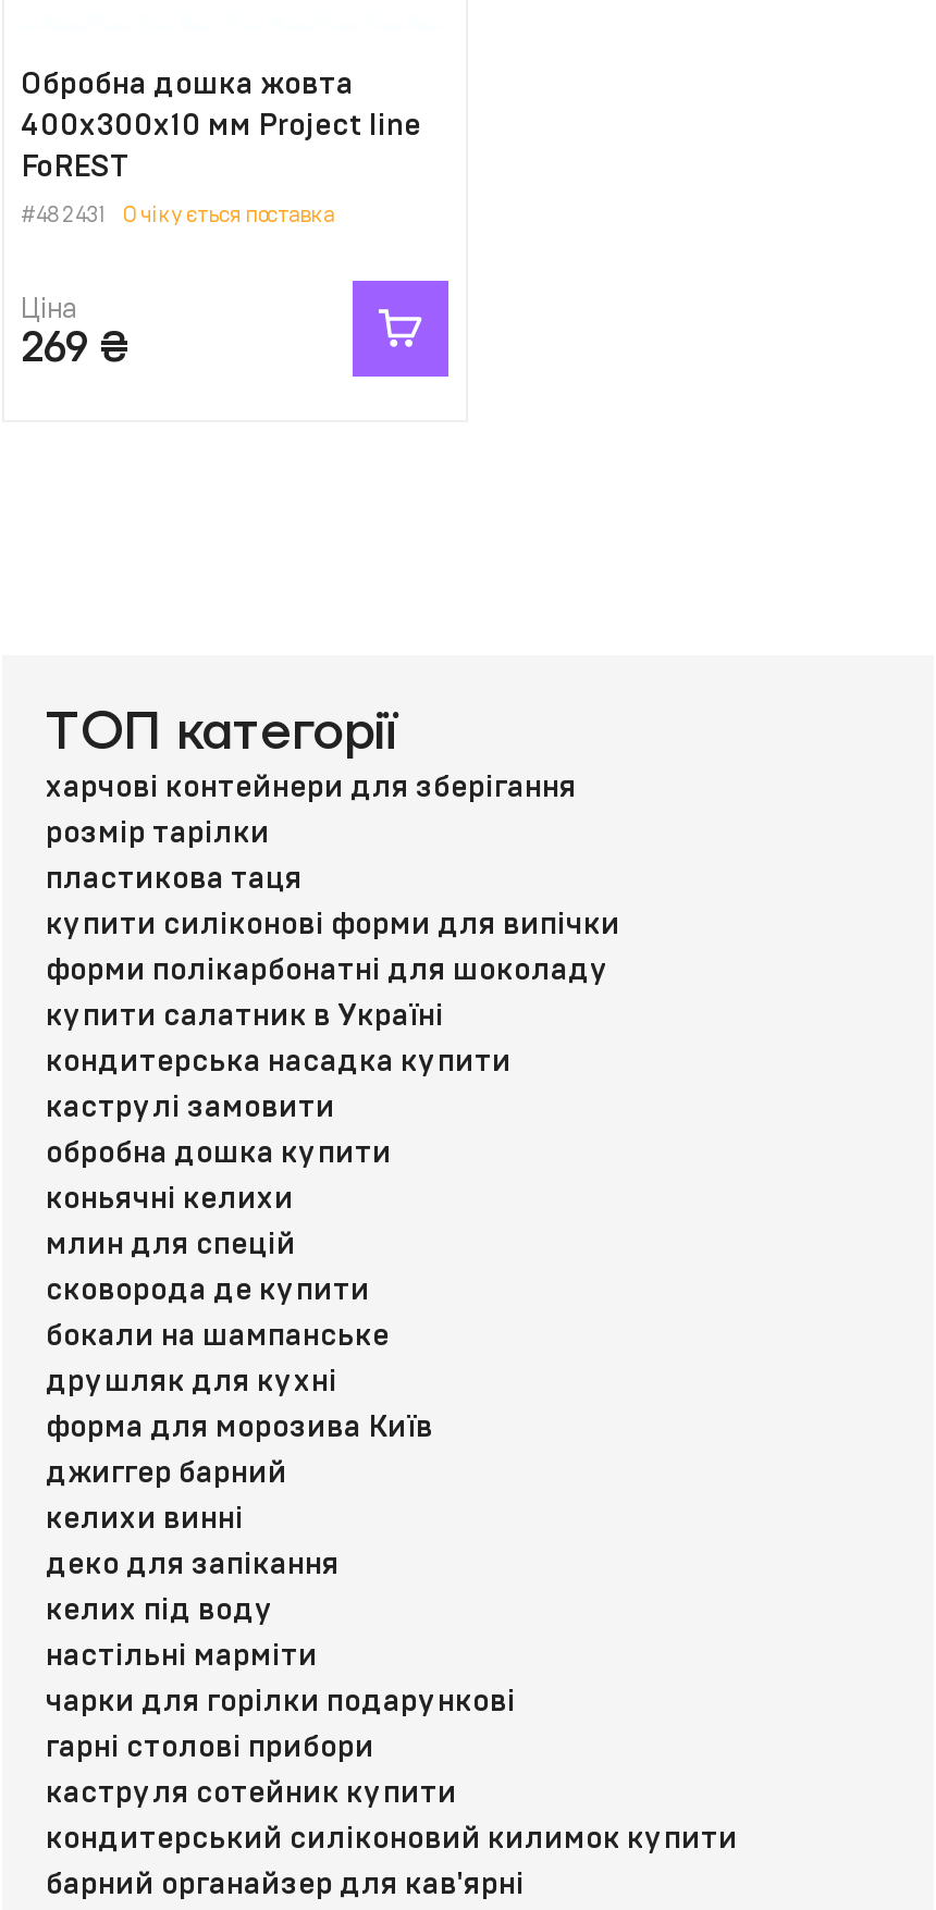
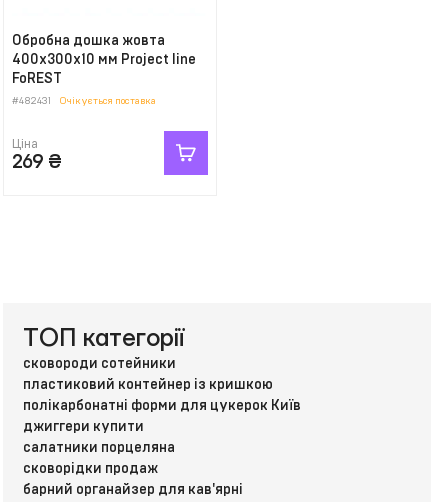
- харчові контейнери для зберігання
- розмір тарілки
- пластикова таця
- купити силіконові форми для випічки
- форми полікарбонатні для шоколаду
- купити салатник в Україні
- кондитерська насадка купити
- каструлі замовити
- обробна дошка купити
- коньячні келихи
- млин для спецій
- сковорода де купити
- бокали на шампанське
- друшляк для кухні
- форма для морозива Київ
- джиггер барний
- келихи винні
- деко для запікання
- келих під воду
- настільні марміти
- чарки для горілки подарункові
- гарні столові прибори
- каструля сотейник купити
- кондитерський силіконовий килимок купити
+ сковороди сотейники
+ пластиковий контейнер із кришкою
+ полікарбонатні форми для цукерок Київ
+ джиггери купити
+ салатники порцеляна
+ сковорідки продаж
